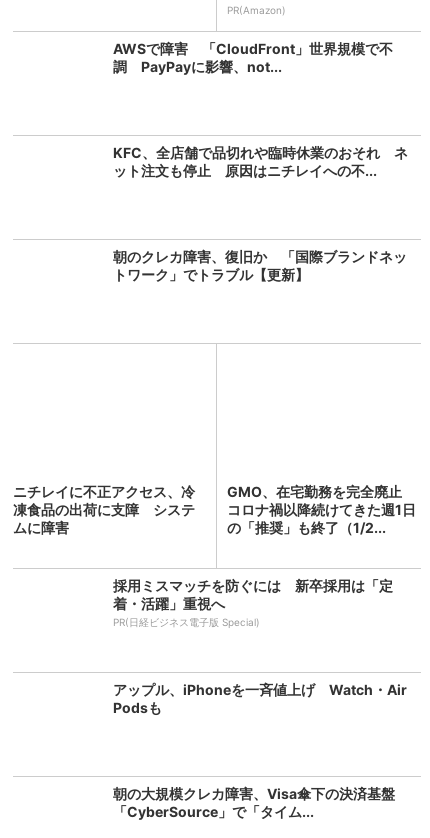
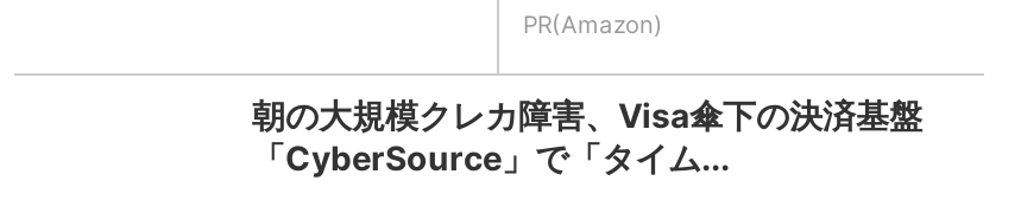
- AWSで障害 「CloudFront」世界規模で不
- 調 PayPayに影響、not...

- KFC、全店舗で品切れや臨時休業のおそれ ネ
- ット注文も停止 原因はニチレイへの不...

- 朝のクレカ障害、復旧か 「国際ブランドネッ
- トワーク」でトラブル【更新】

- ニチレイに不正アクセス、冷
- 凍食品の出荷に支障 システ
- ムに障害

- GMO、在宅勤務を完全廃止
- コロナ禍以降続けてきた週1日
- の「推奨」も終了（1/2...
- 採用ミスマッチを防ぐには 新卒採用は「定
- 着・活躍」重視へ
- PR(日経ビジネス電子版 Special)

- アップル、iPhoneを一斉値上げ Watch・Air
- Podsも
